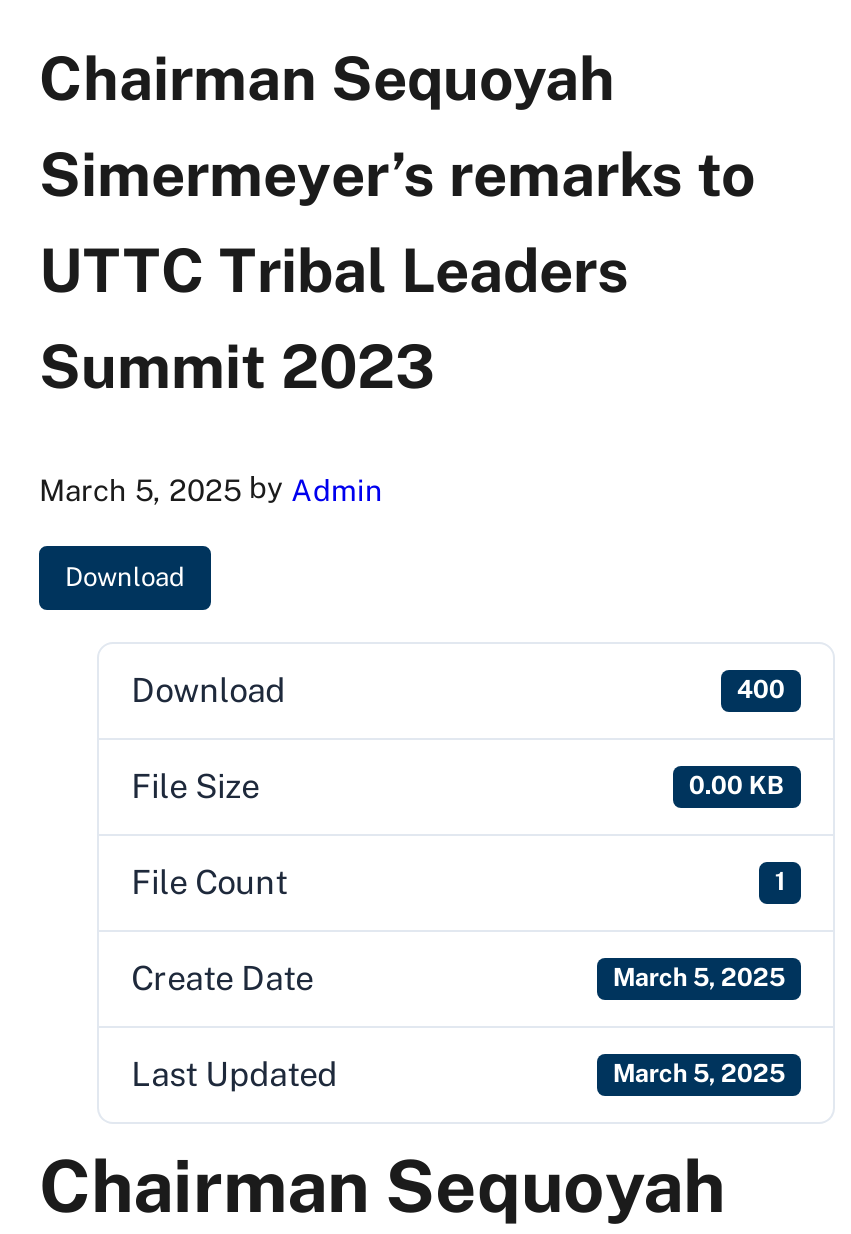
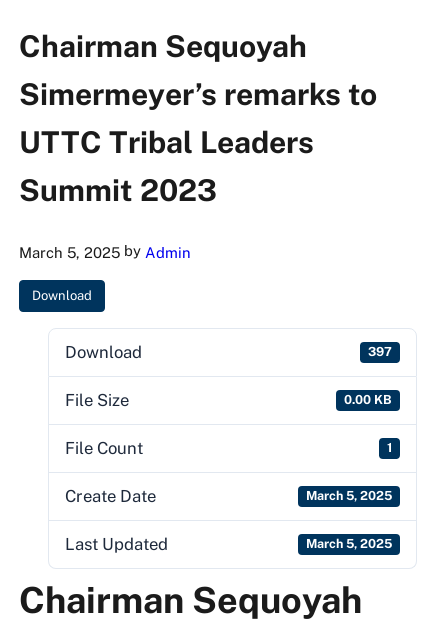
- 400
+ 397
